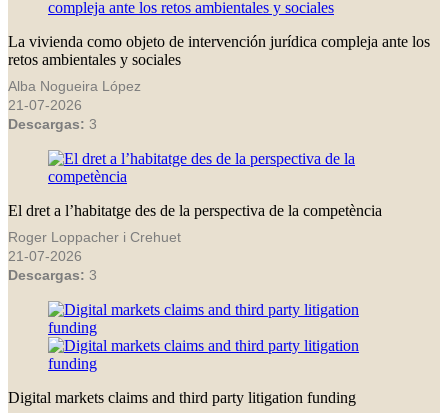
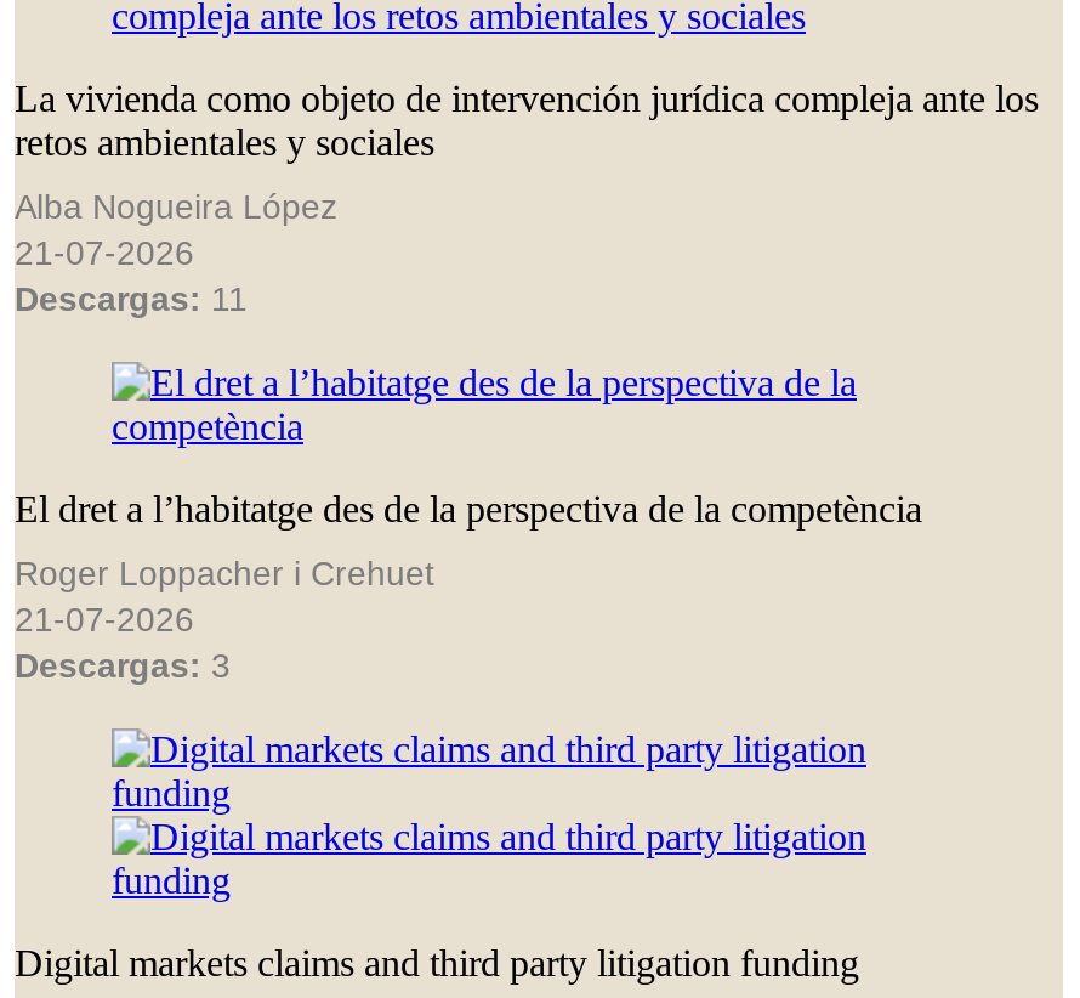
- Descargas: 3
+ Descargas: 11
